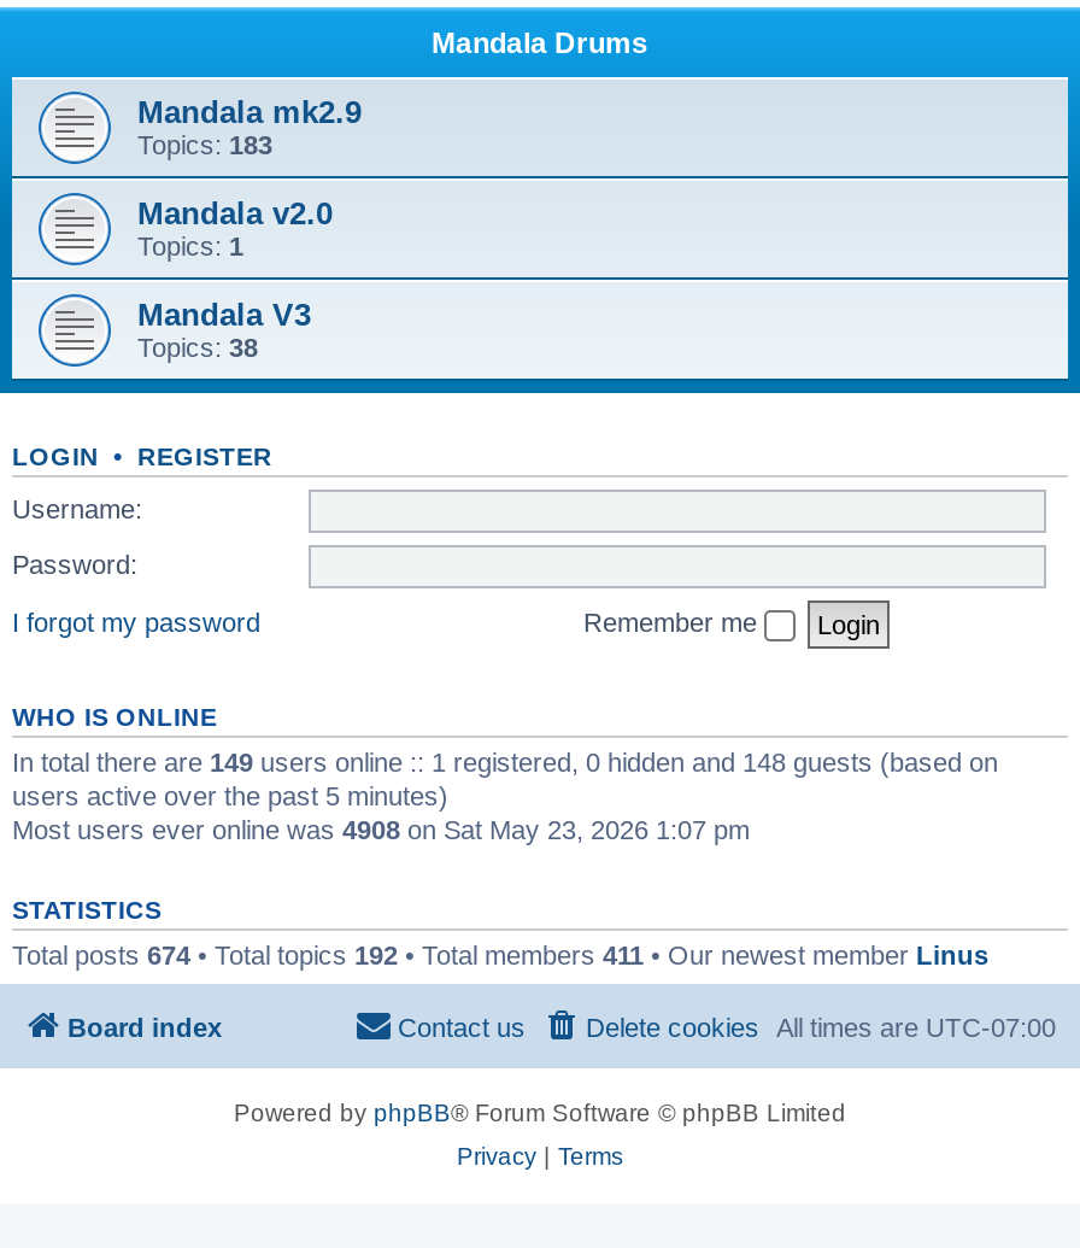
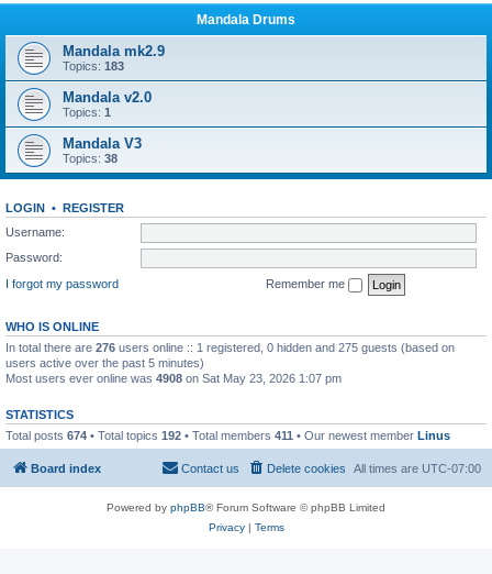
- In total there are 149 users online :: 1 registered, 0 hidden and 148 guests (based on
+ In total there are 276 users online :: 1 registered, 0 hidden and 275 guests (based on
